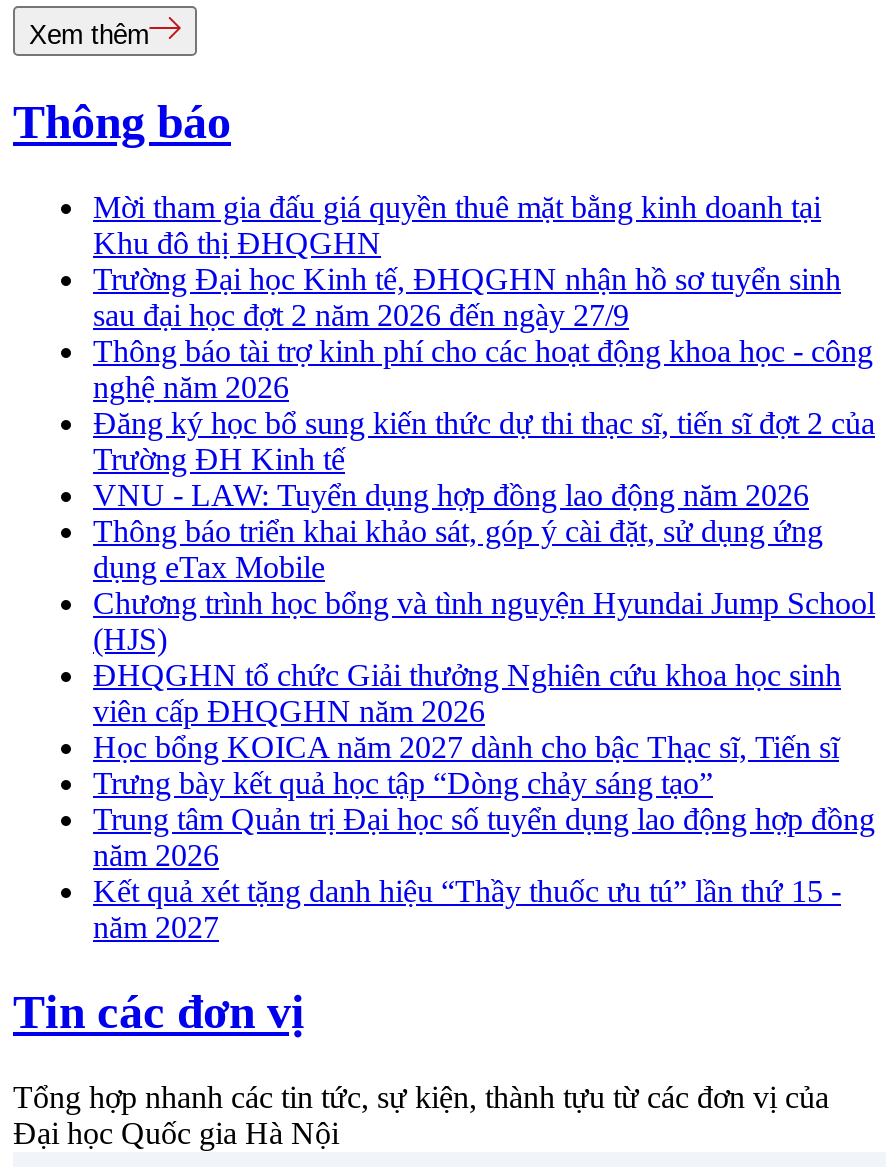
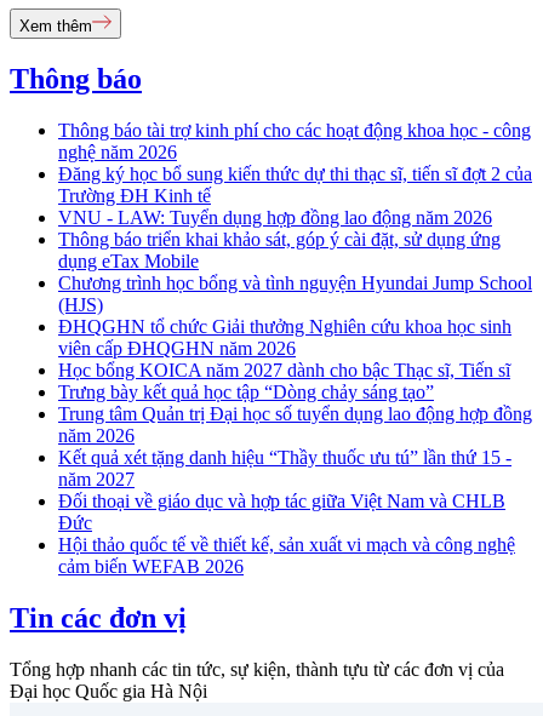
- Mời tham gia đấu giá quyền thuê mặt bằng kinh doanh tại
- Khu đô thị ĐHQGHN
- Trường Đại học Kinh tế, ĐHQGHN nhận hồ sơ tuyển sinh
- sau đại học đợt 2 năm 2026 đến ngày 27/9

moved up: Thông báo tài trợ kinh phí cho các hoạt động khoa học - công | nghệ năm 2026 | Đăng ký học bổ sung kiến thức dự thi thạc sĩ, tiến sĩ đợt 2 của | ... | Kết quả xét tặng danh hiệu “Thầy thuốc ưu tú” lần thứ 15 - | năm 2027

+ Đối thoại về giáo dục và hợp tác giữa Việt Nam và CHLB
+ Đức
+ Hội thảo quốc tế về thiết kế, sản xuất vi mạch và công nghệ
+ cảm biến WEFAB 2026
